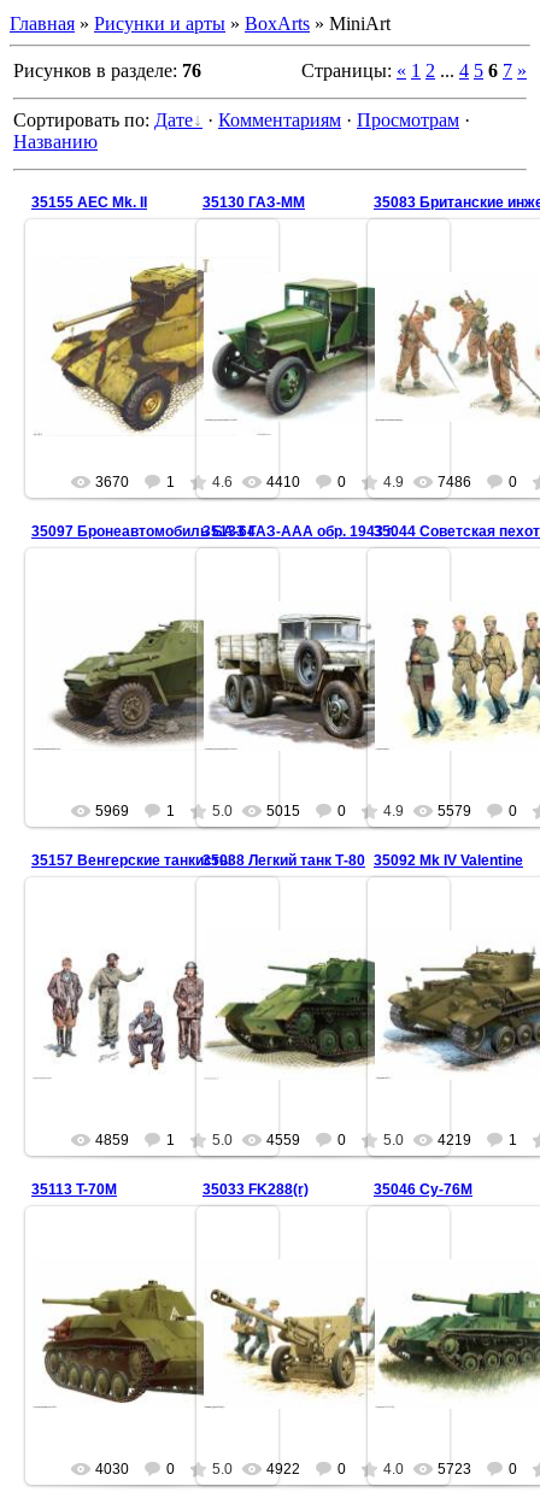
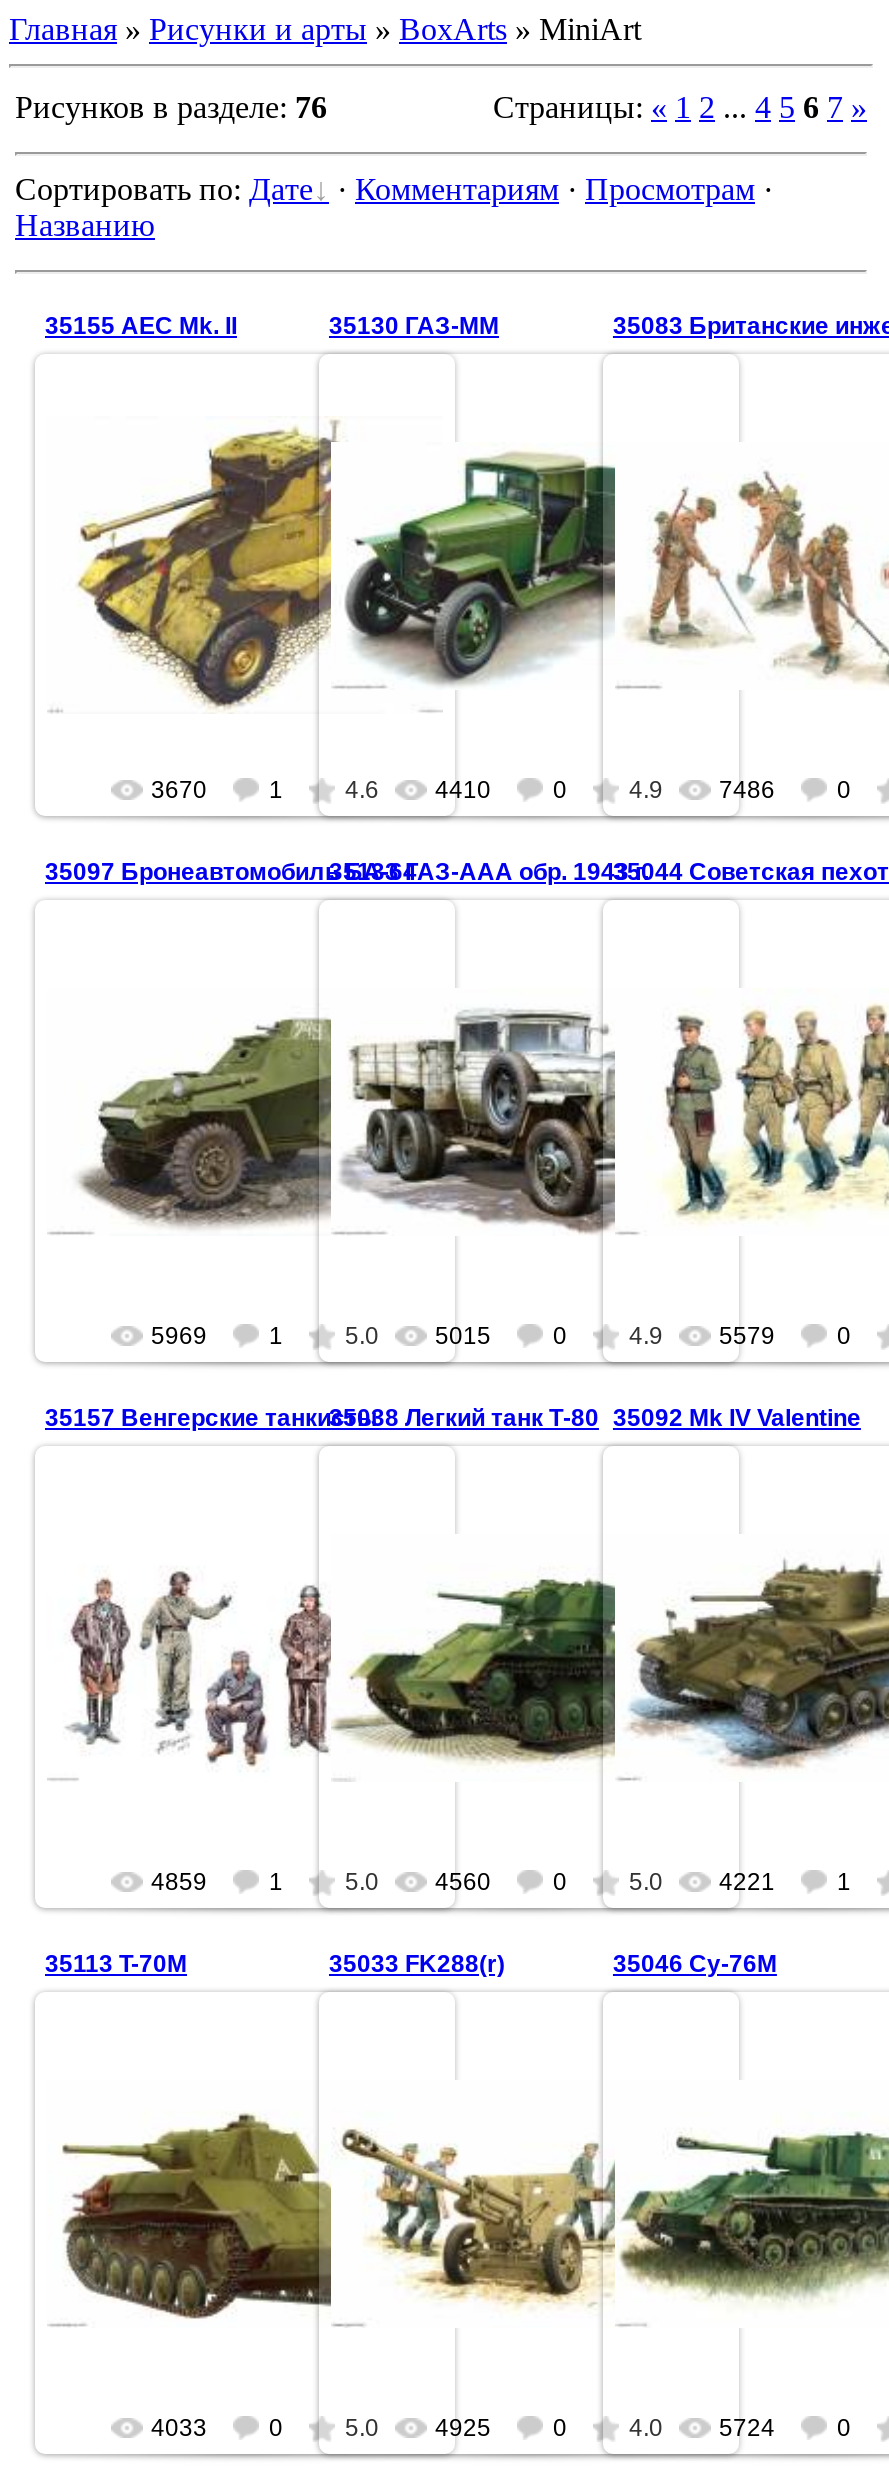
- 5.0 4559
+ 5.0 4560

- 5.0 4219
+ 5.0 4221

- 4030
+ 4033

- 5.0 4922
+ 5.0 4925

- 4.0 5723
+ 4.0 5724
